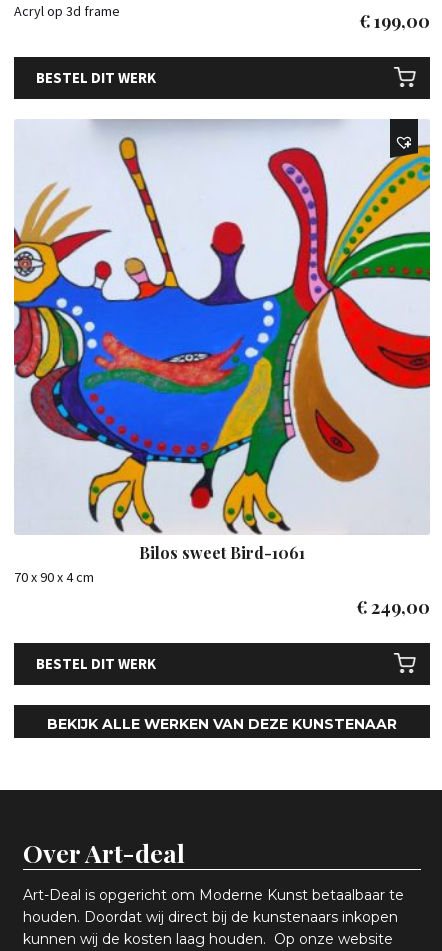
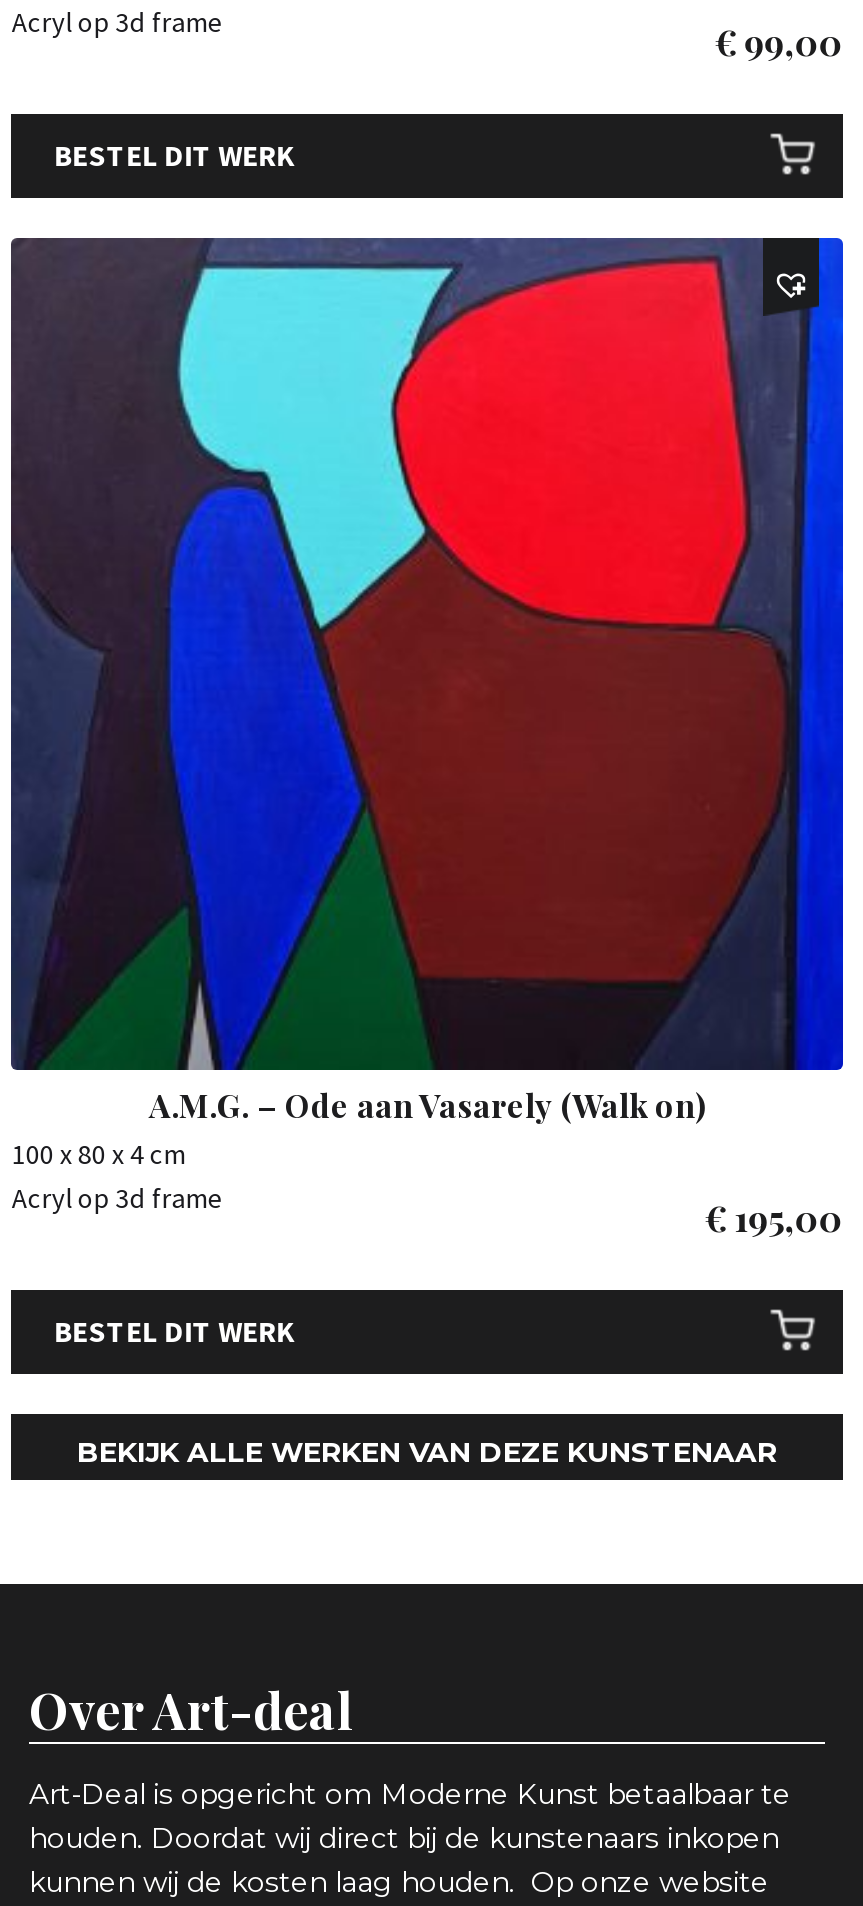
- € 199,00
+ € 99,00

- [image]
- Bilos sweet Bird-1061
- 70 x 90 x 4 cm
- € 249,00
+ [image]
+ A.M.G. – Ode aan Vasarely (Walk on)
+ 100 x 80 x 4 cm
+ Acryl op 3d frame
+ € 195,00
